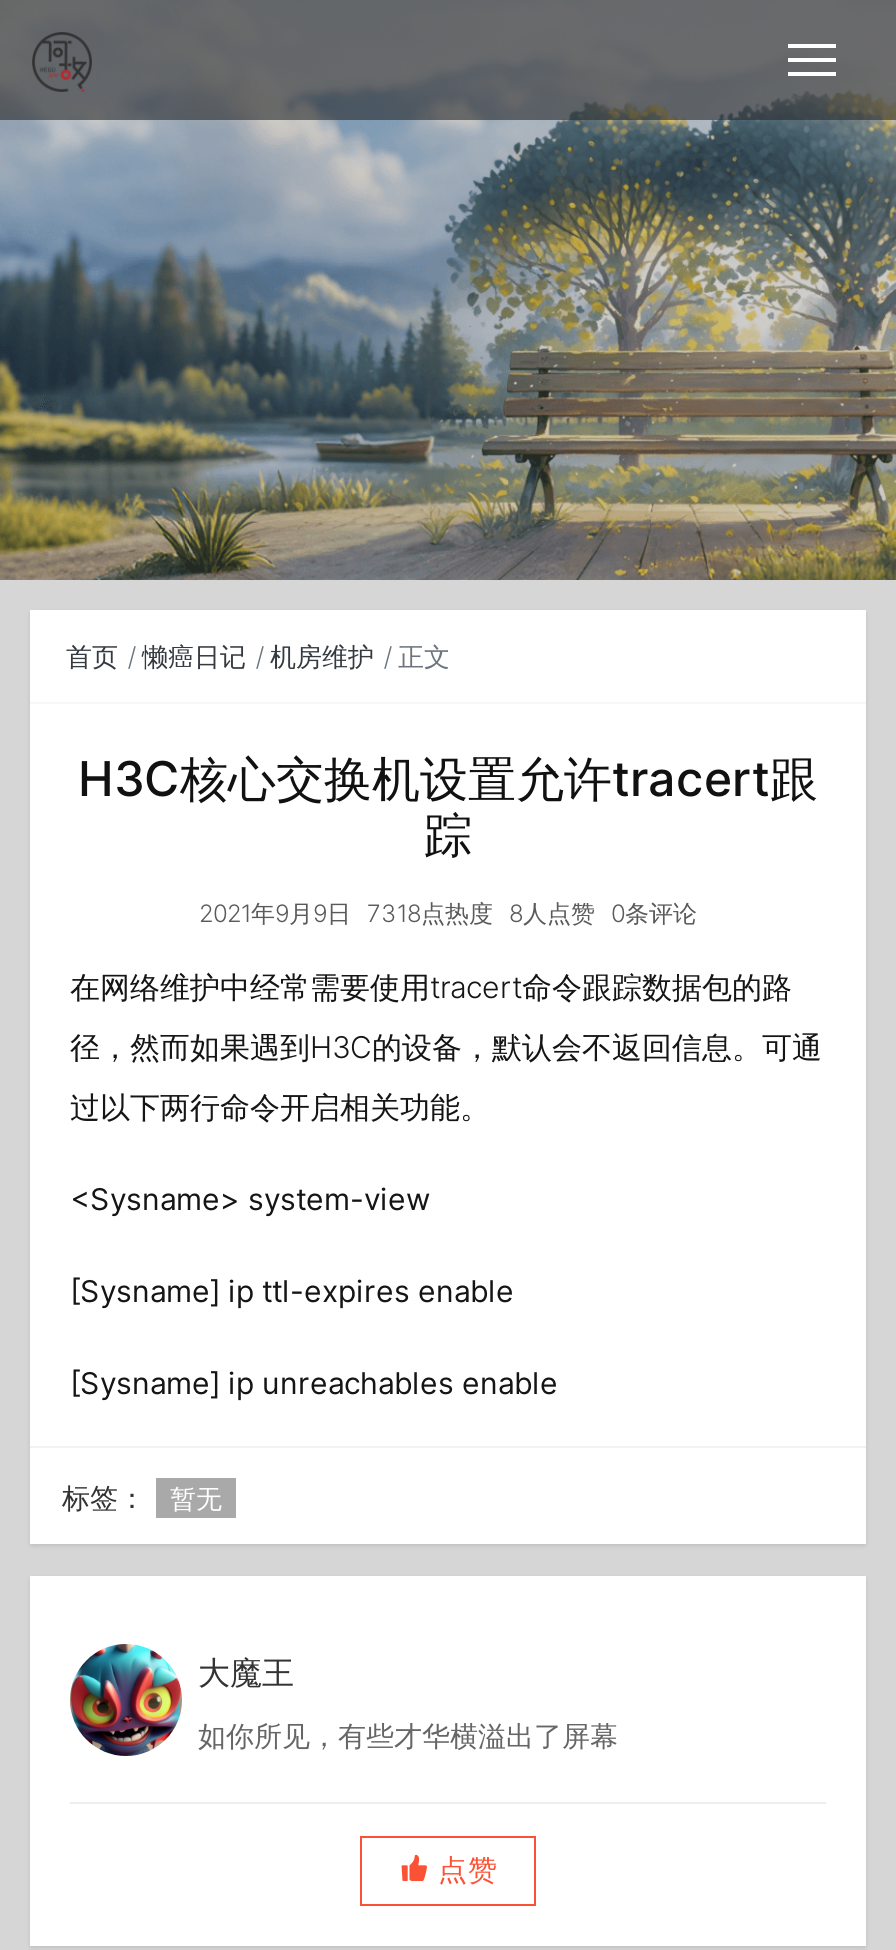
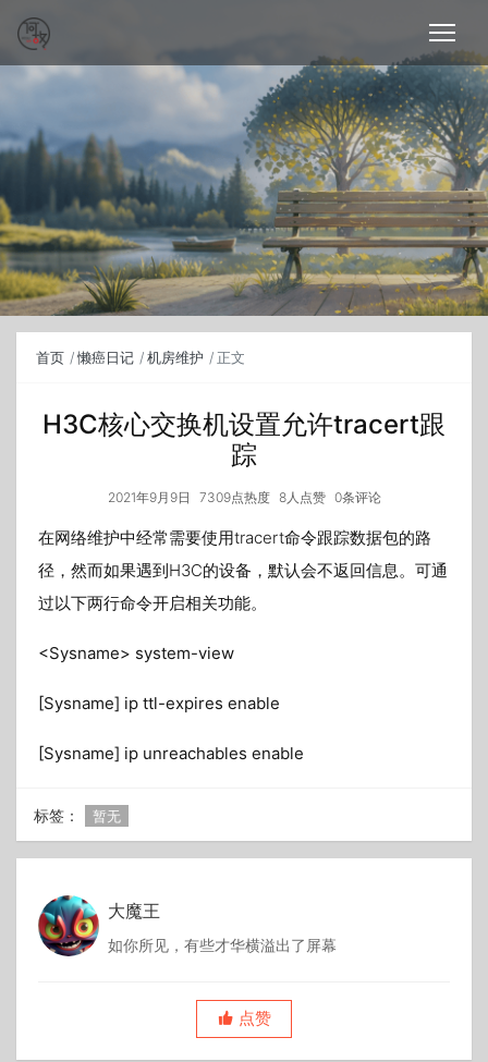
- 2021年9月9日 7318点热度 8人点赞 0条评论
+ 2021年9月9日 7309点热度 8人点赞 0条评论
